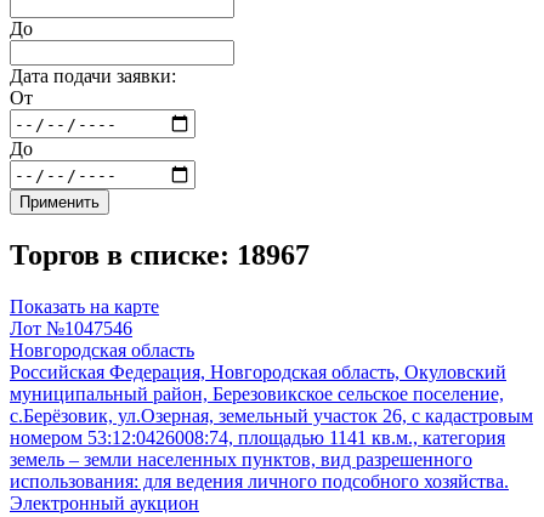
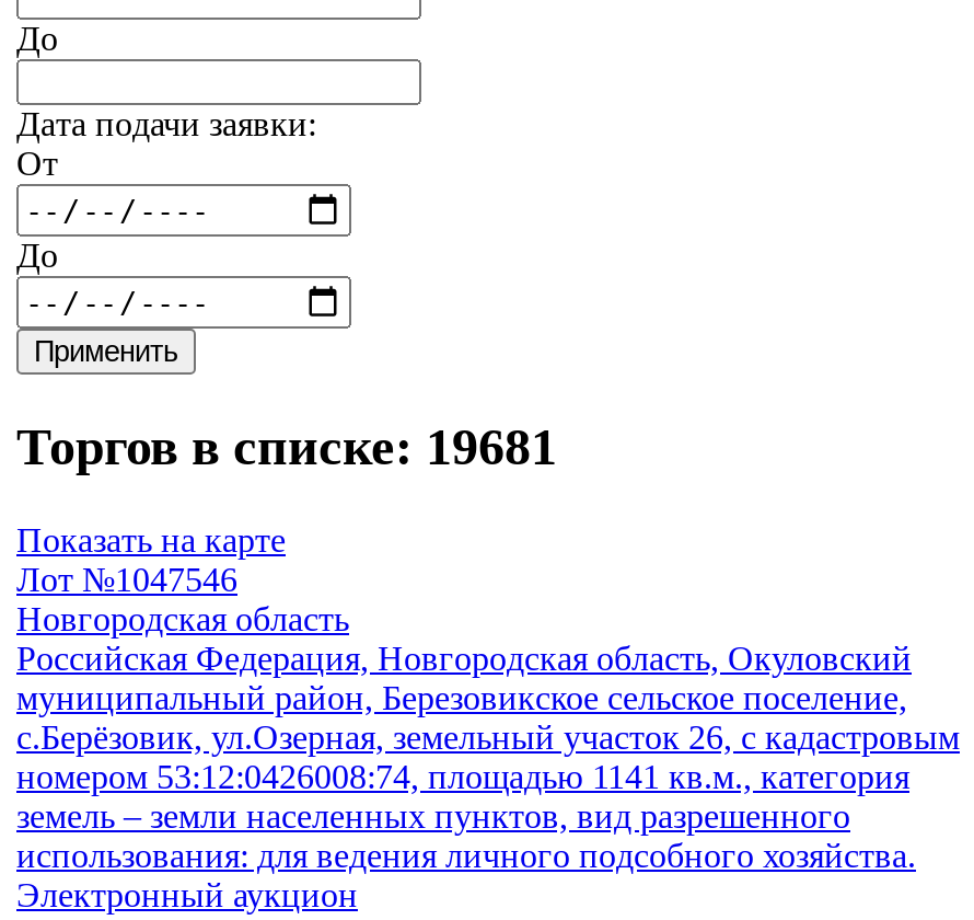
- Торгов в списке: 18967
+ Торгов в списке: 19681
